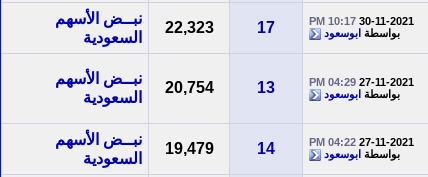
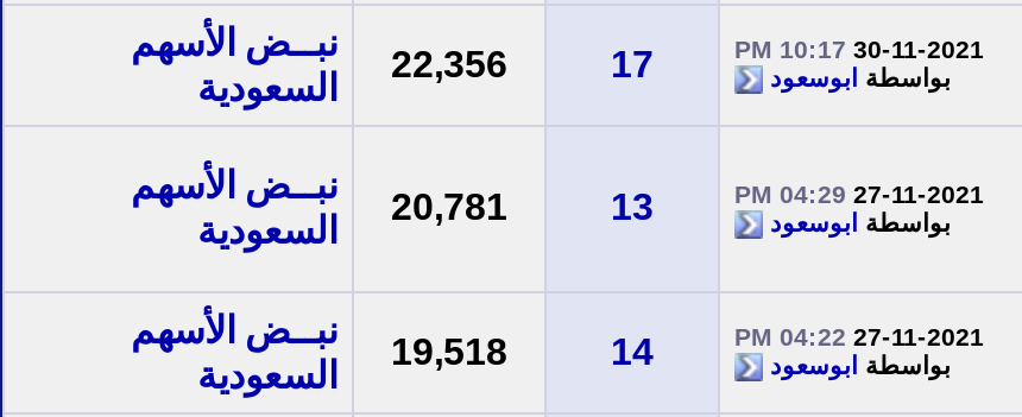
- 22,323
+ 22,356

- 20,754
+ 20,781

- 19,479
+ 19,518
